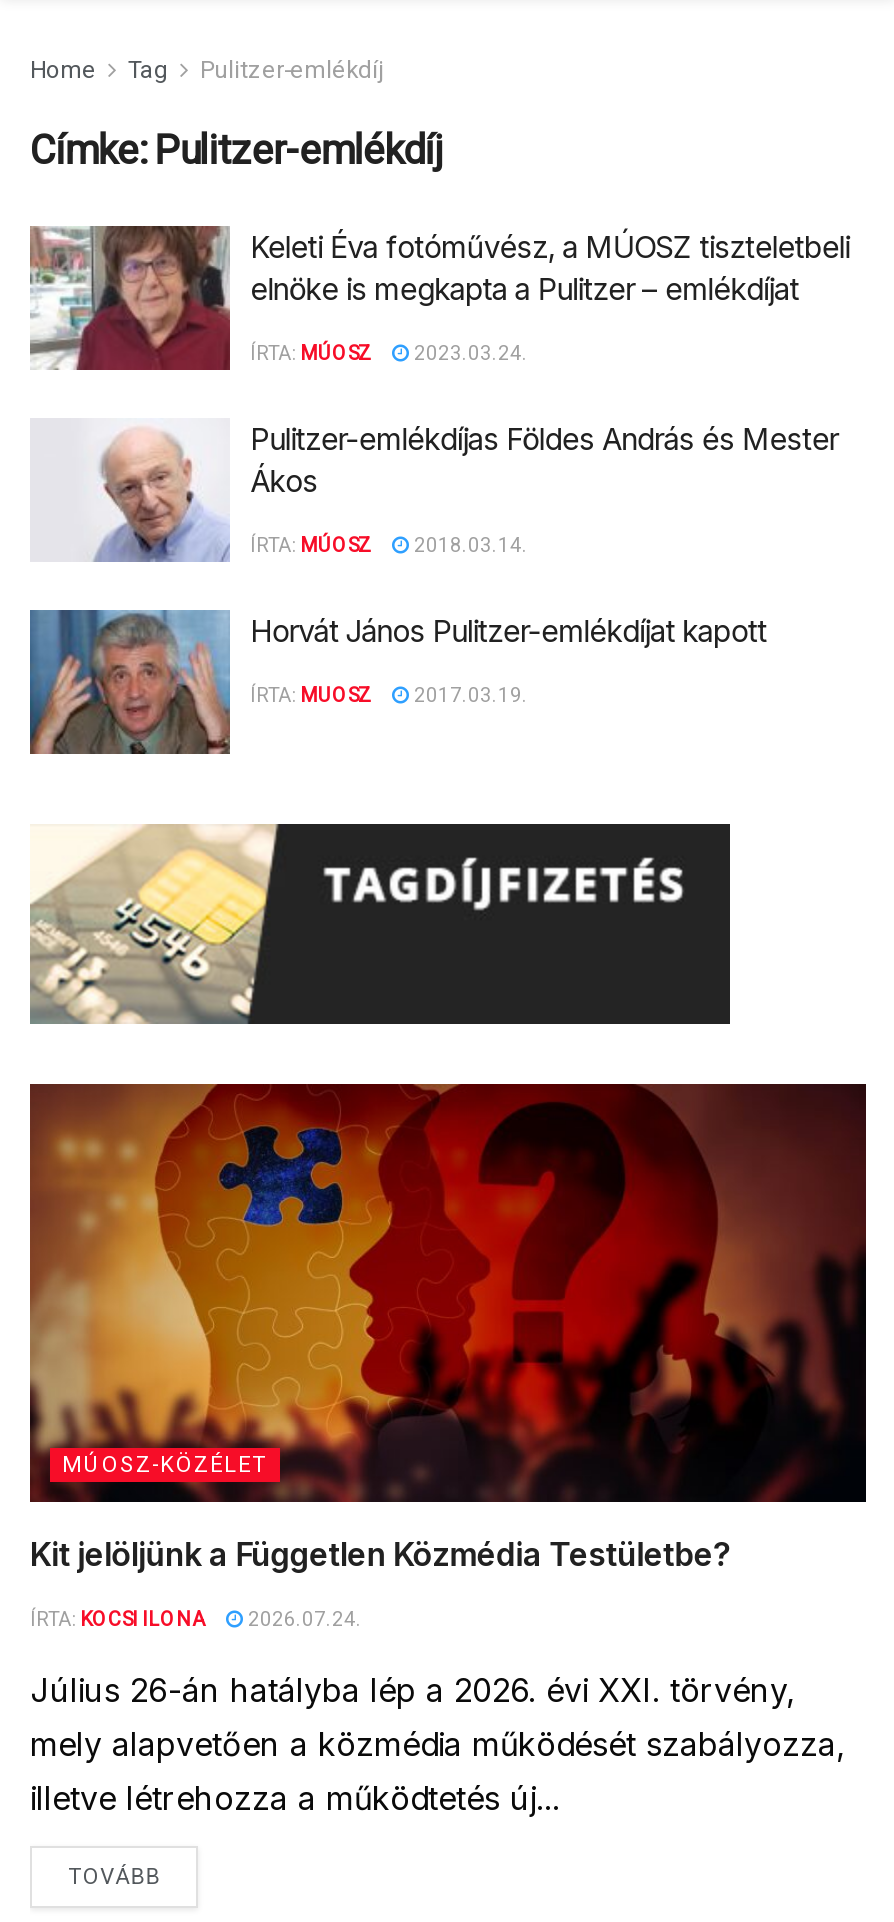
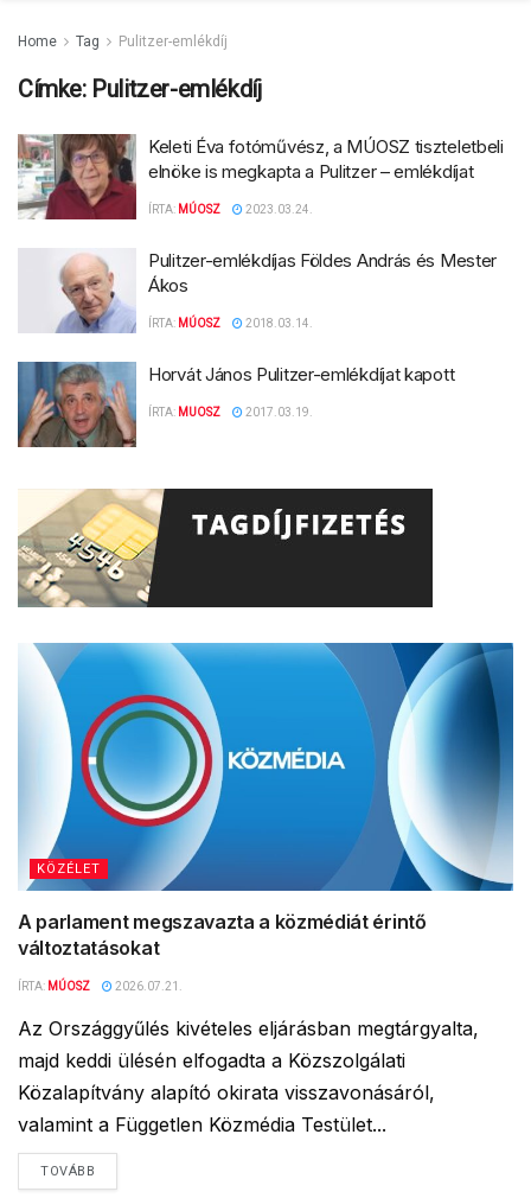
- [image]
- MÚOSZ-KÖZÉLET
+ [image]
+ KÖZÉLET

- Kit jelöljünk a Független Közmédia Testületbe?
+ A parlament megszavazta a közmédiát érintő
+ változtatásokat

- ÍRTA: KOCSI ILONA
- 2026.07.24.
+ ÍRTA: MÚOSZ
+ 2026.07.21.

- Július 26-án hatályba lép a 2026. évi XXI. törvény,
- mely alapvetően a közmédia működését szabályozza,
- illetve létrehozza a működtetés új...
+ Az Országgyűlés kivételes eljárásban megtárgyalta,
+ majd keddi ülésén elfogadta a Közszolgálati
+ Közalapítvány alapító okirata visszavonásáról,
+ valamint a Független Közmédia Testület...
